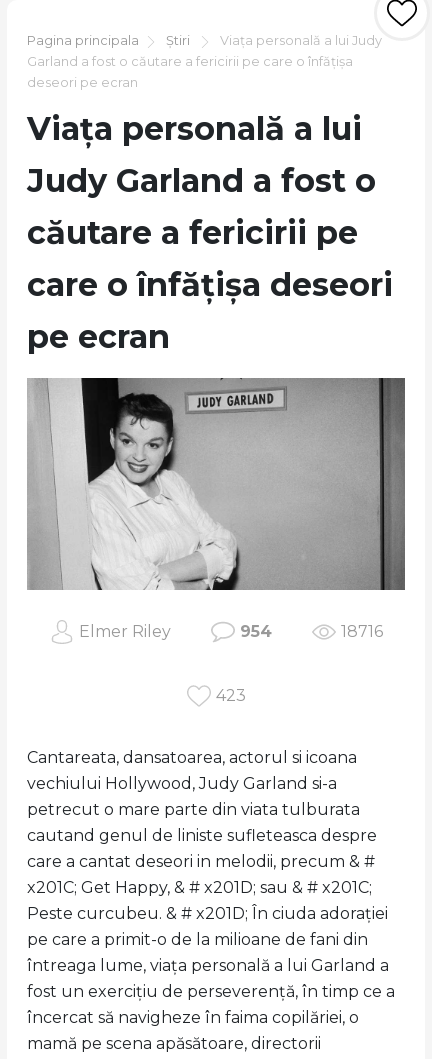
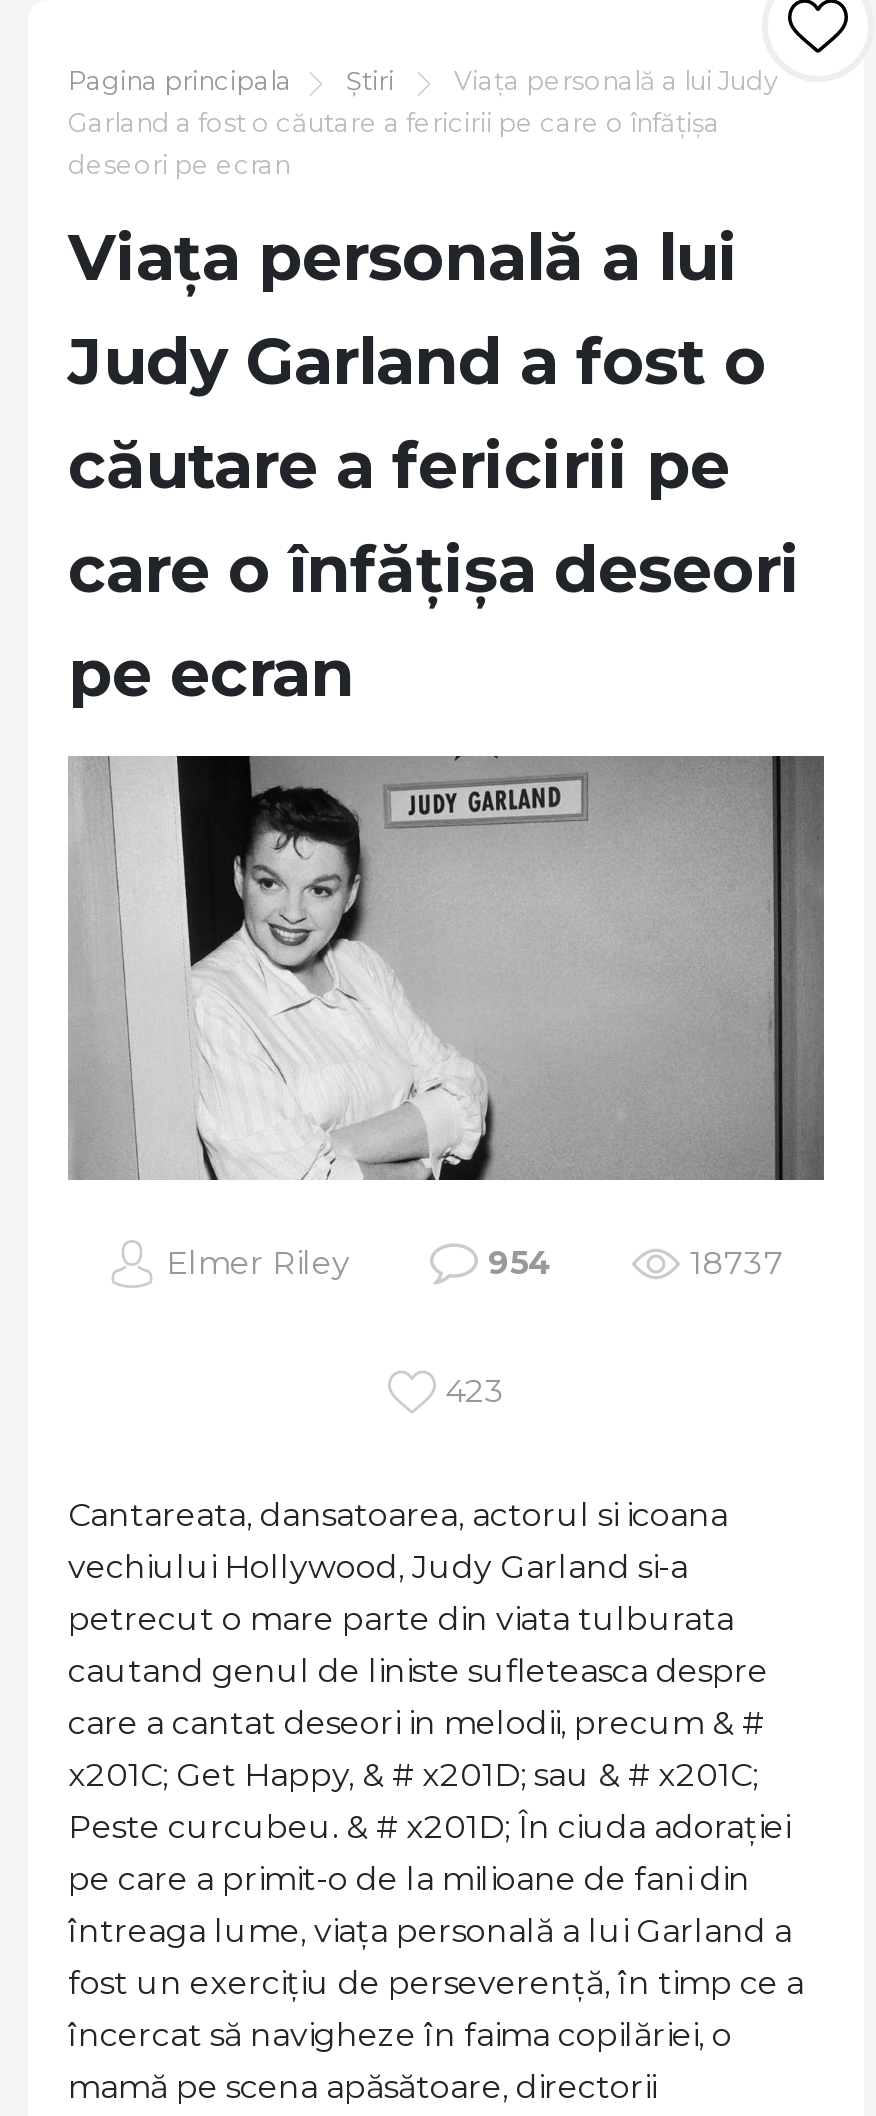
- 18716
+ 18737
